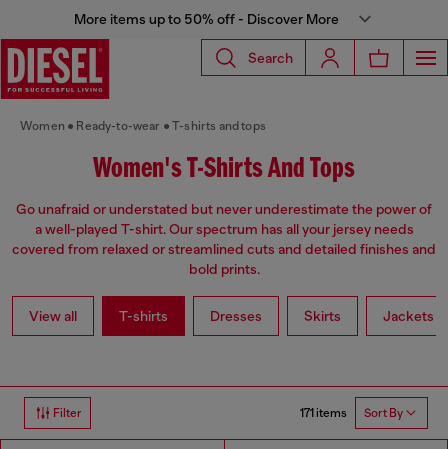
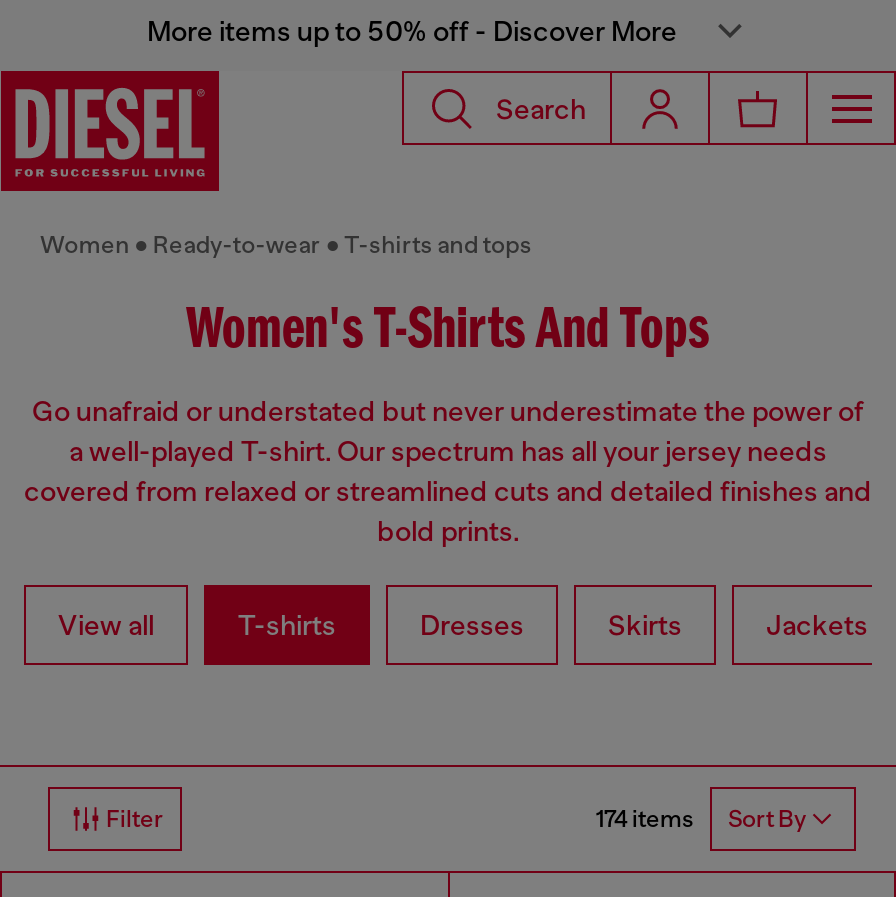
- 171 items Sort By
+ 174 items Sort By
